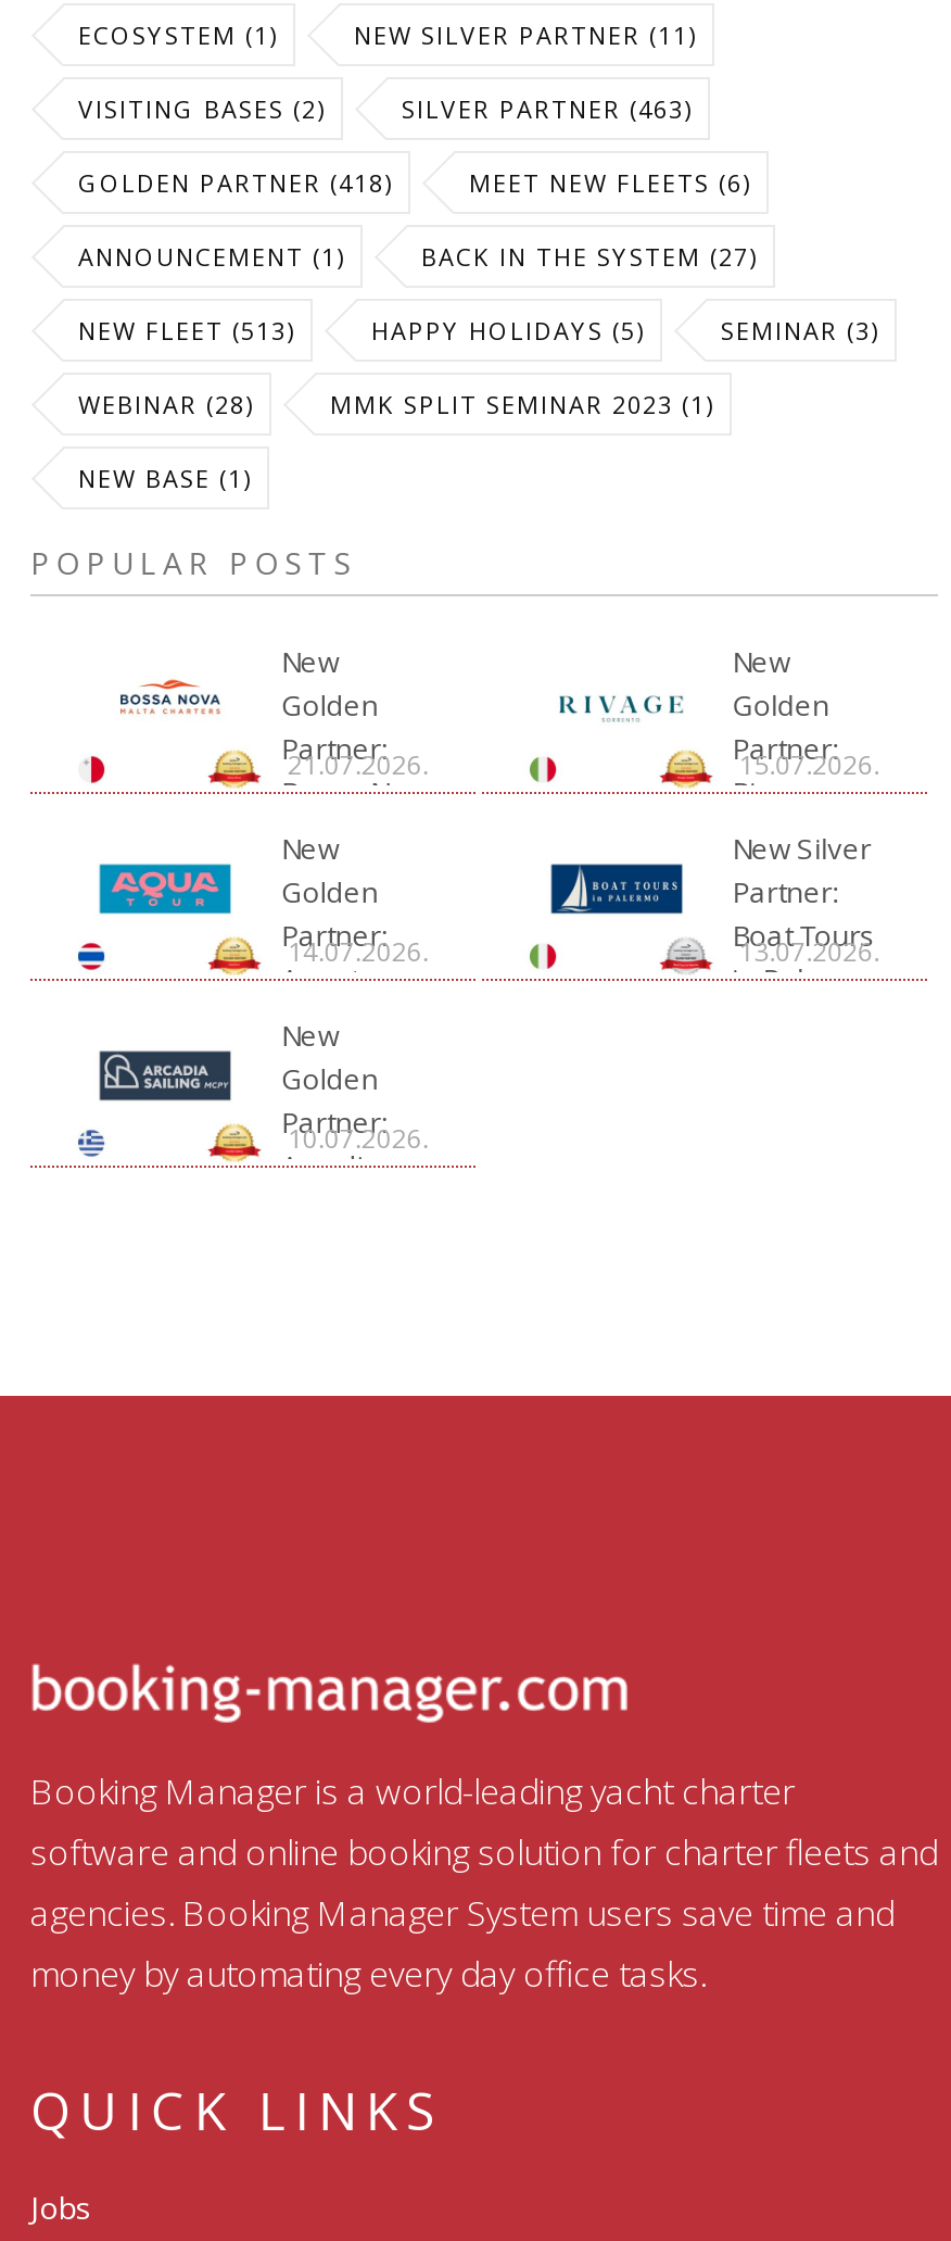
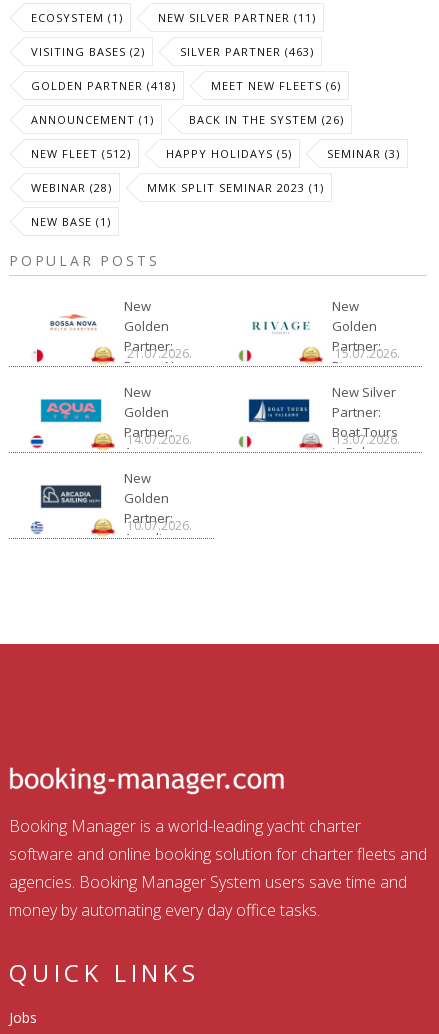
- BACK IN THE SYSTEM (27)
+ BACK IN THE SYSTEM (26)

- NEW FLEET (513)
+ NEW FLEET (512)
